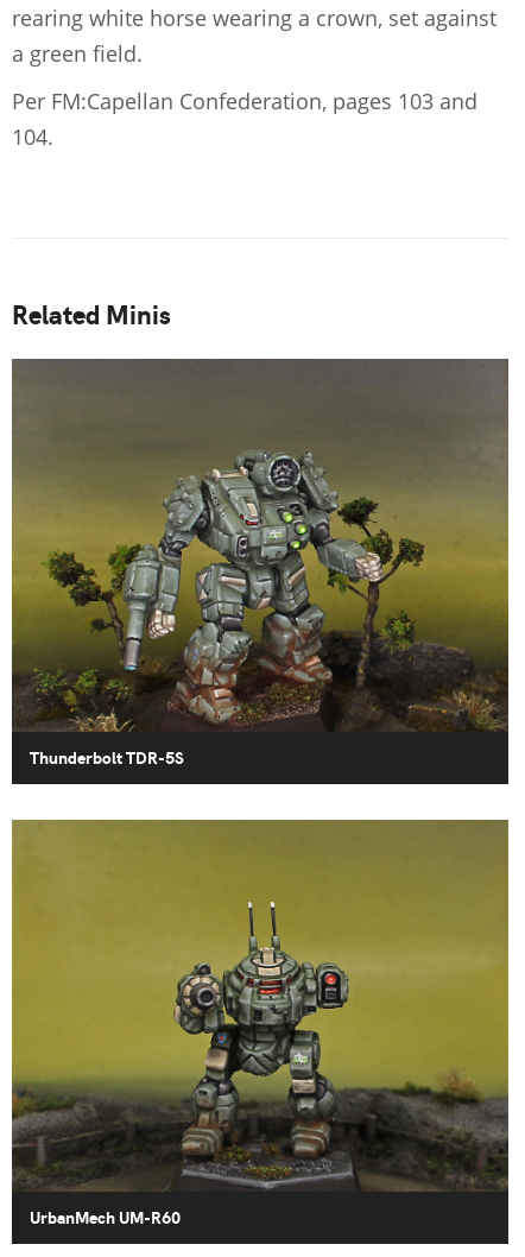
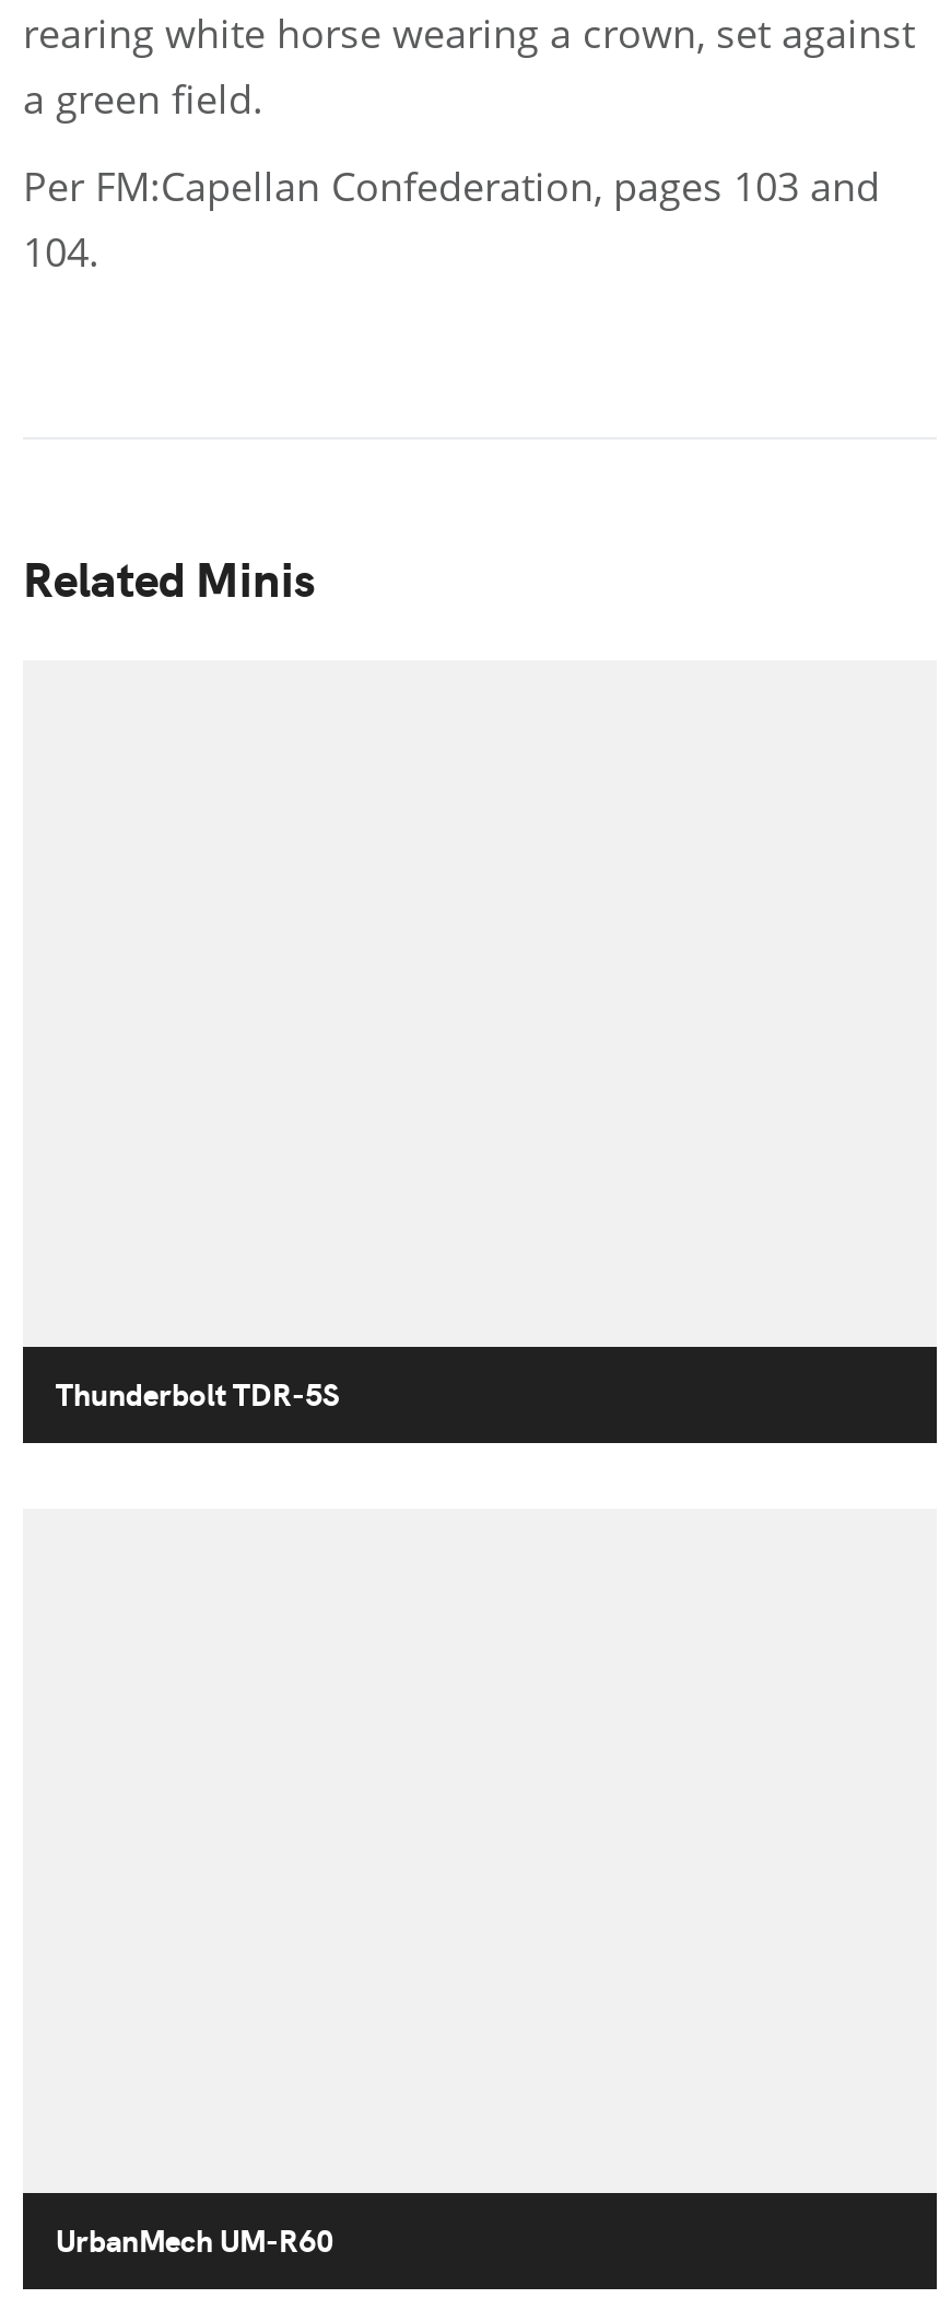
- [image]

- [image]
